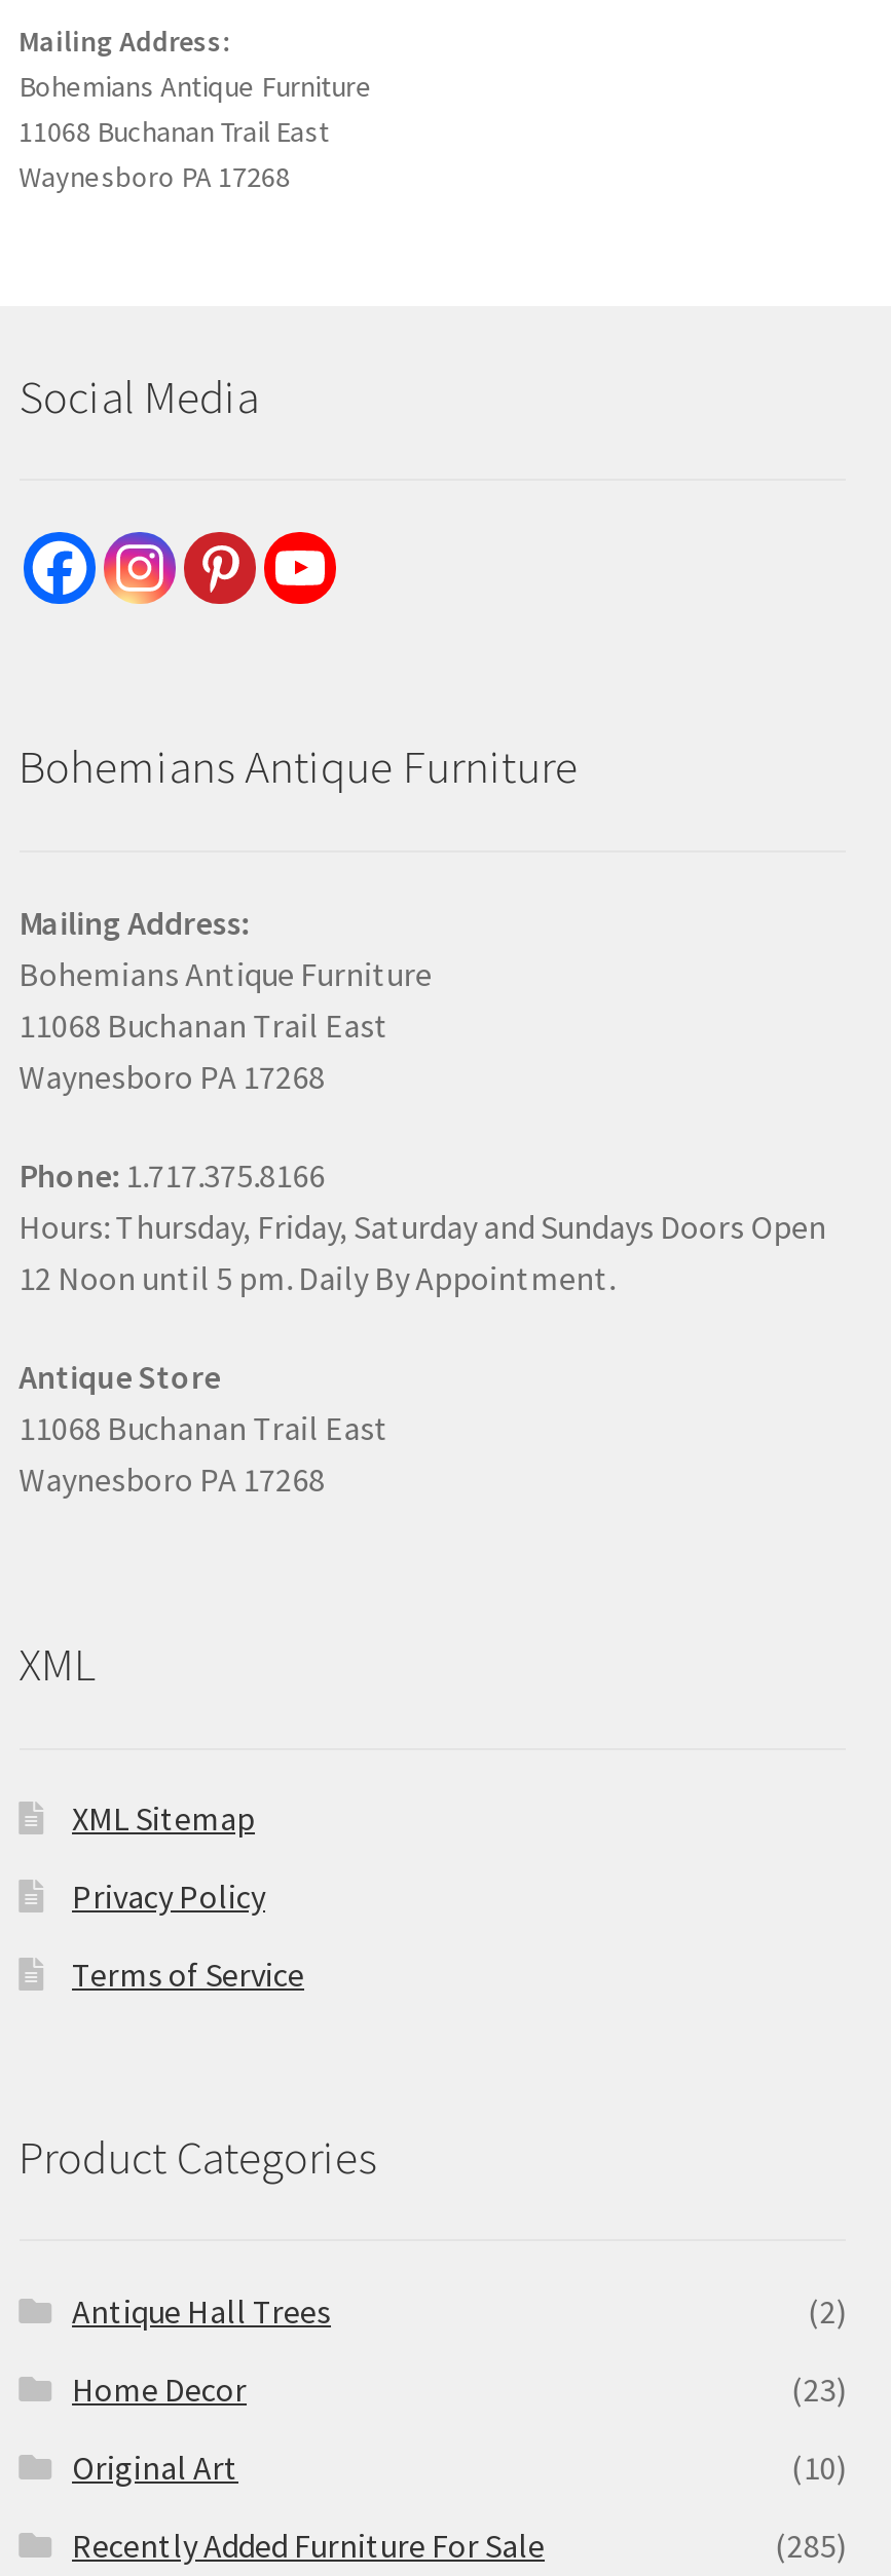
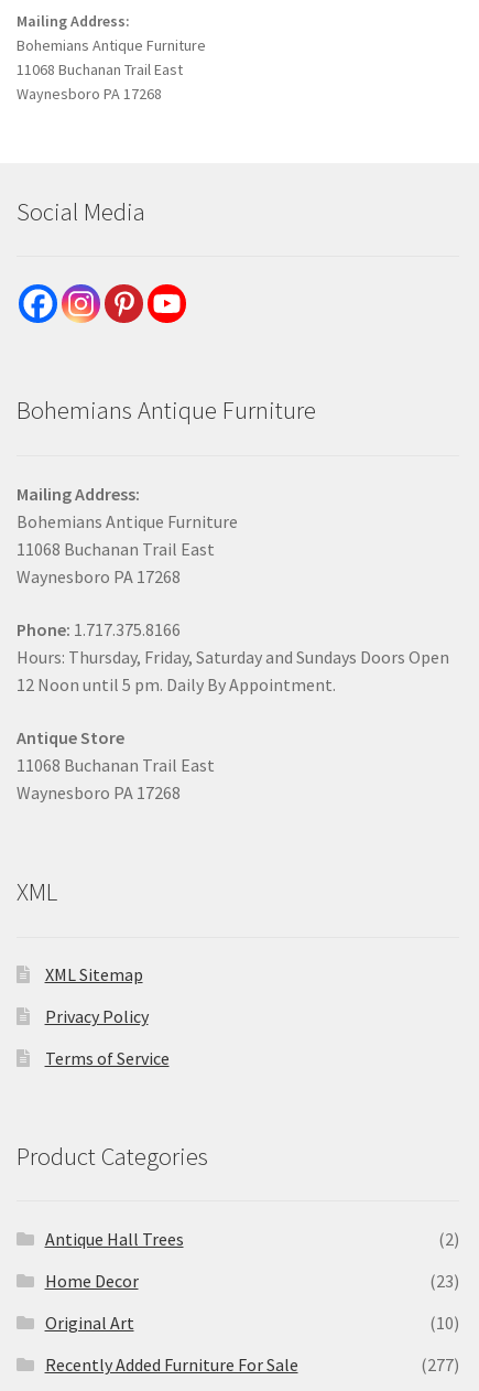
- (285)
+ (277)
